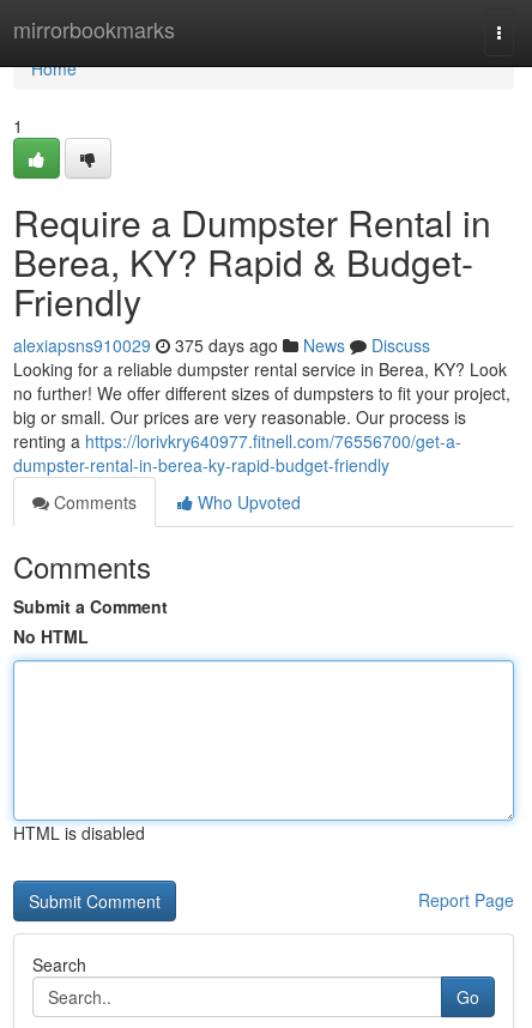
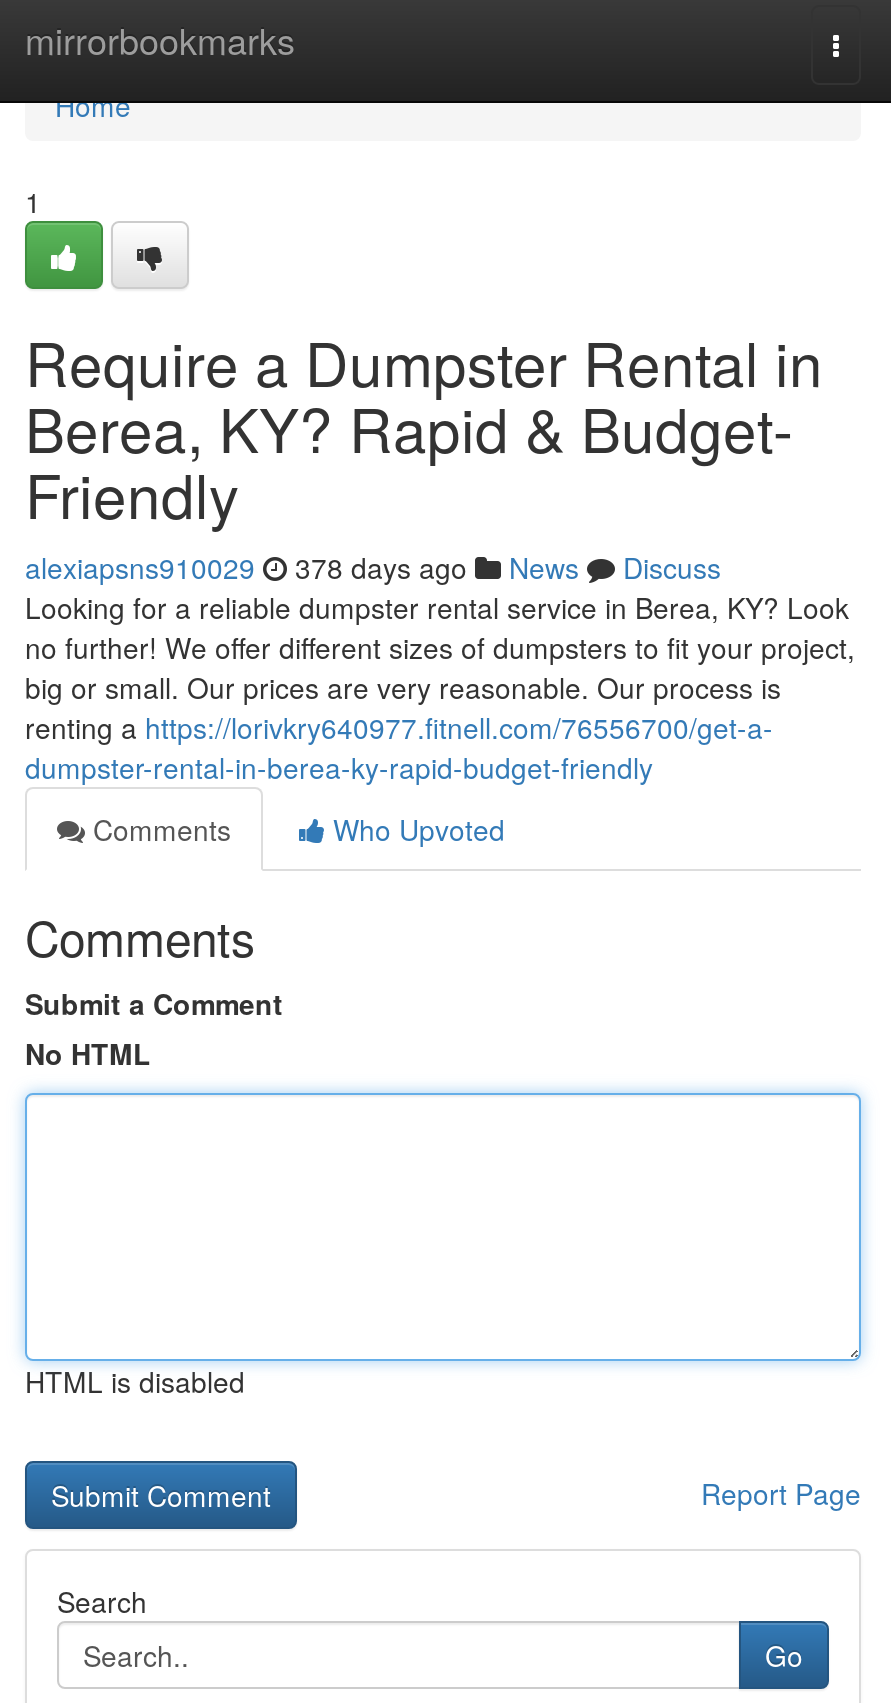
- alexiapsns910029 375 days ago News Discuss
+ alexiapsns910029 378 days ago News Discuss
